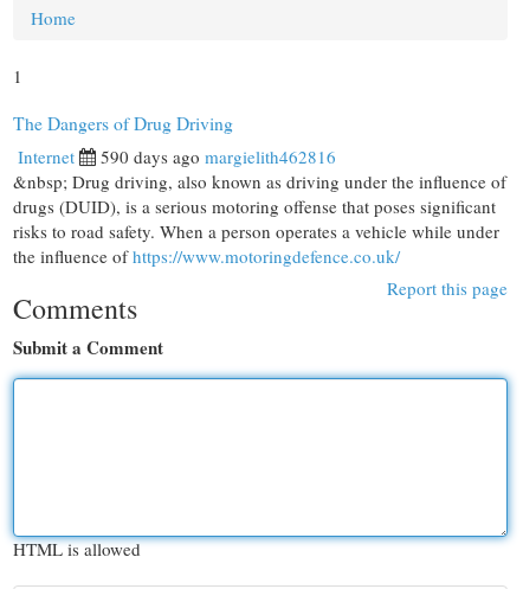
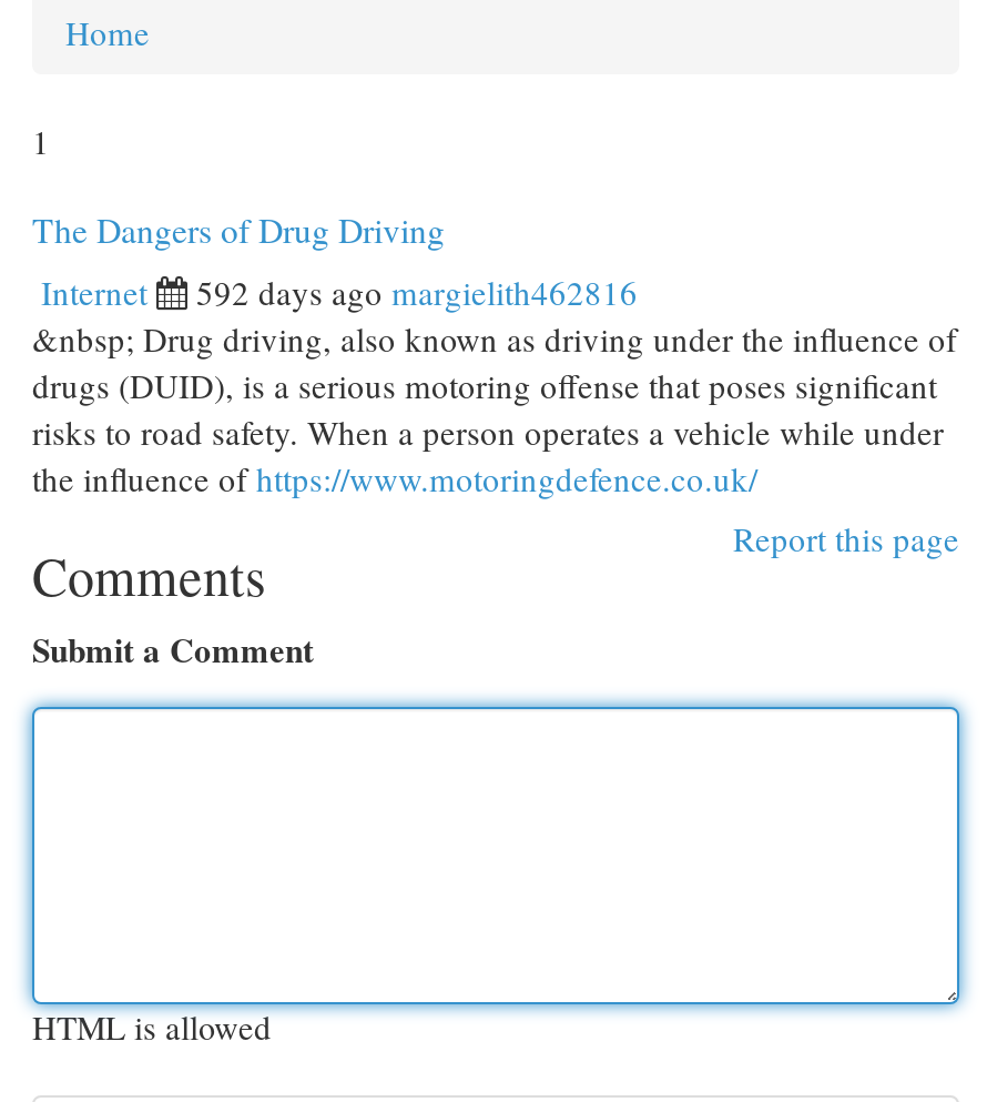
- 590 days ago margielith462816
+ 592 days ago margielith462816
